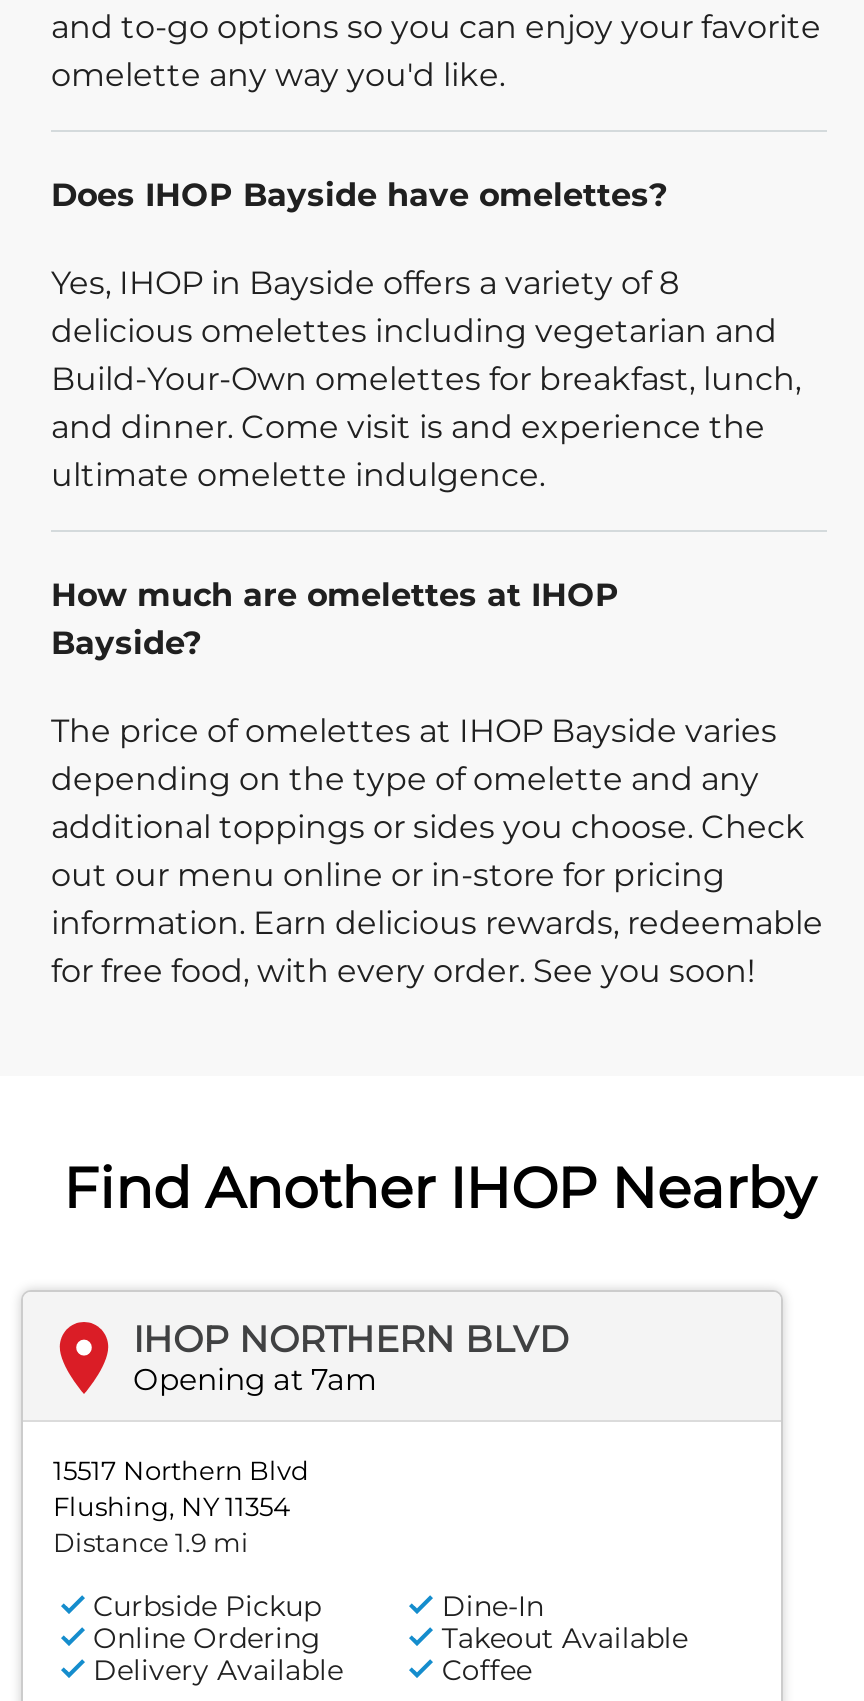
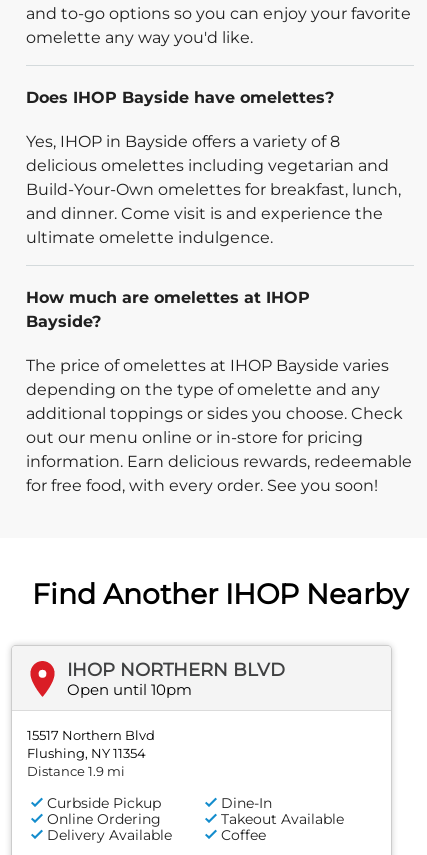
- Opening at 7am
+ Open until 10pm
